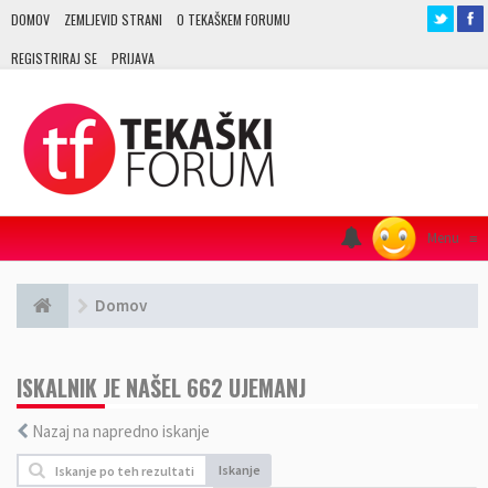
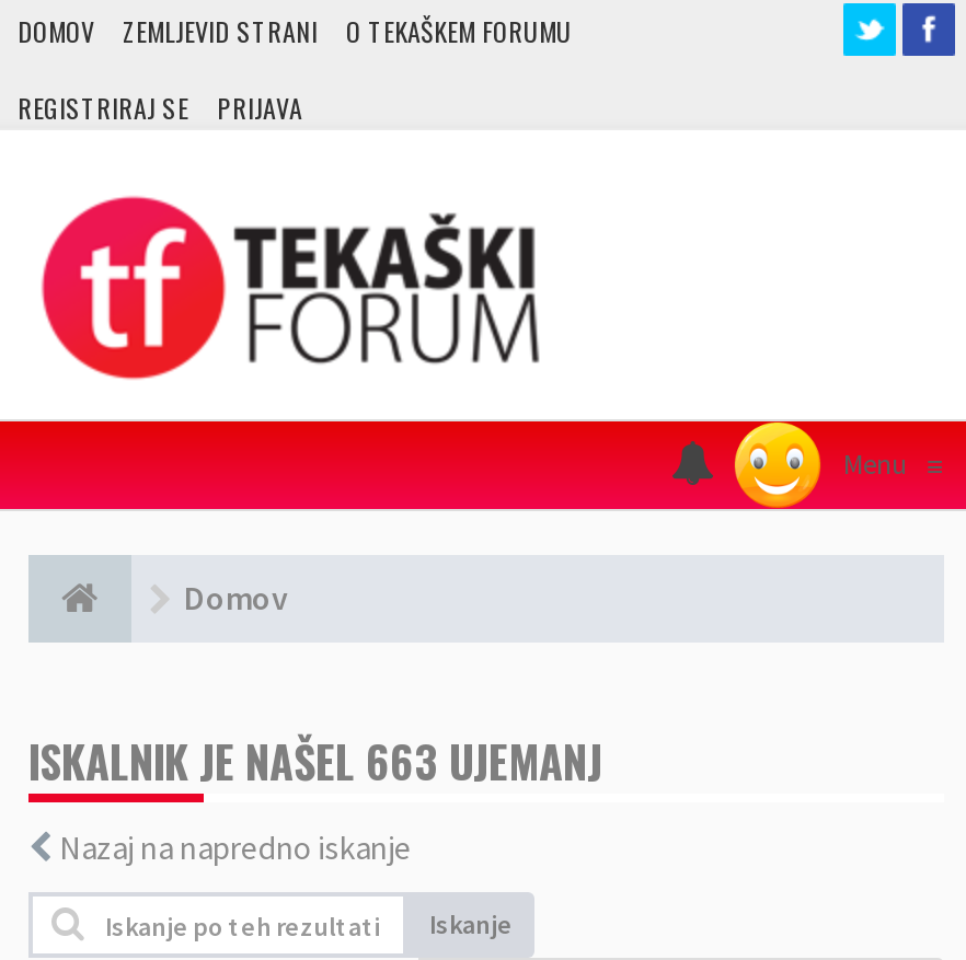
- ISKALNIK JE NAŠEL 662 UJEMANJ
+ ISKALNIK JE NAŠEL 663 UJEMANJ
